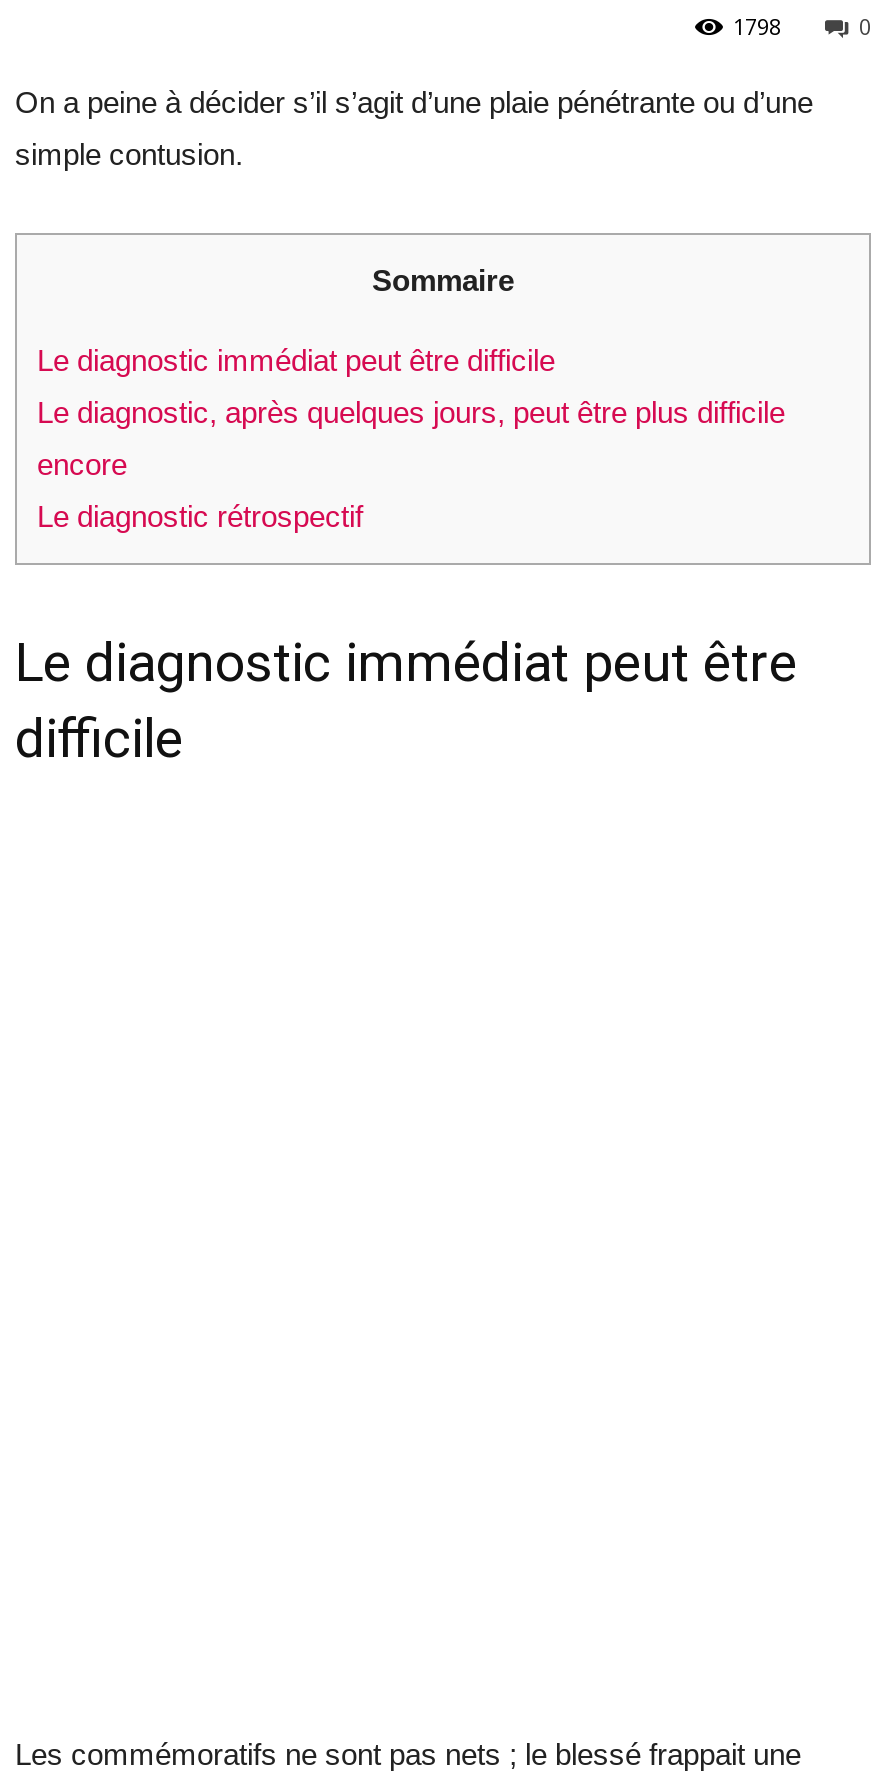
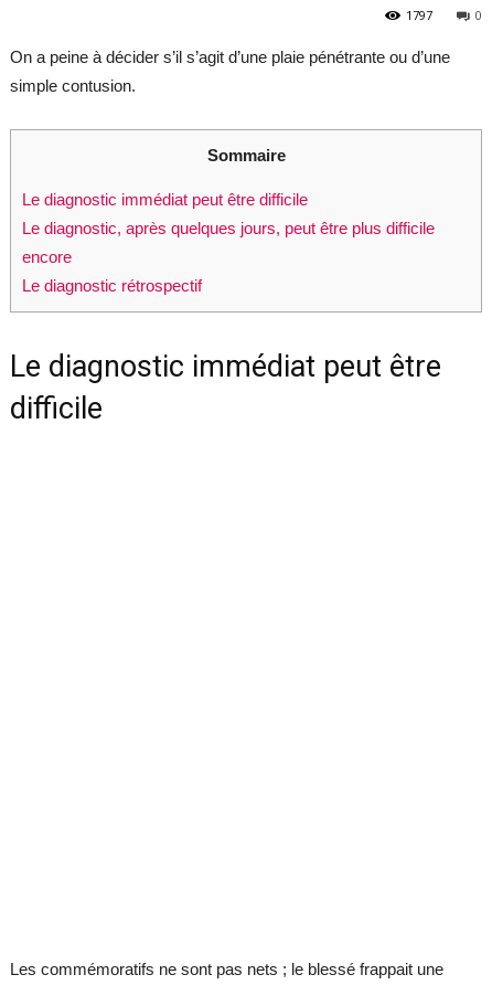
- 1798
+ 1797
